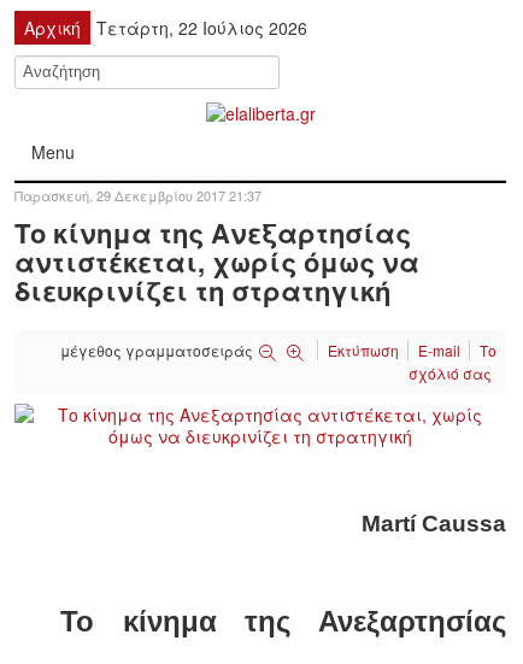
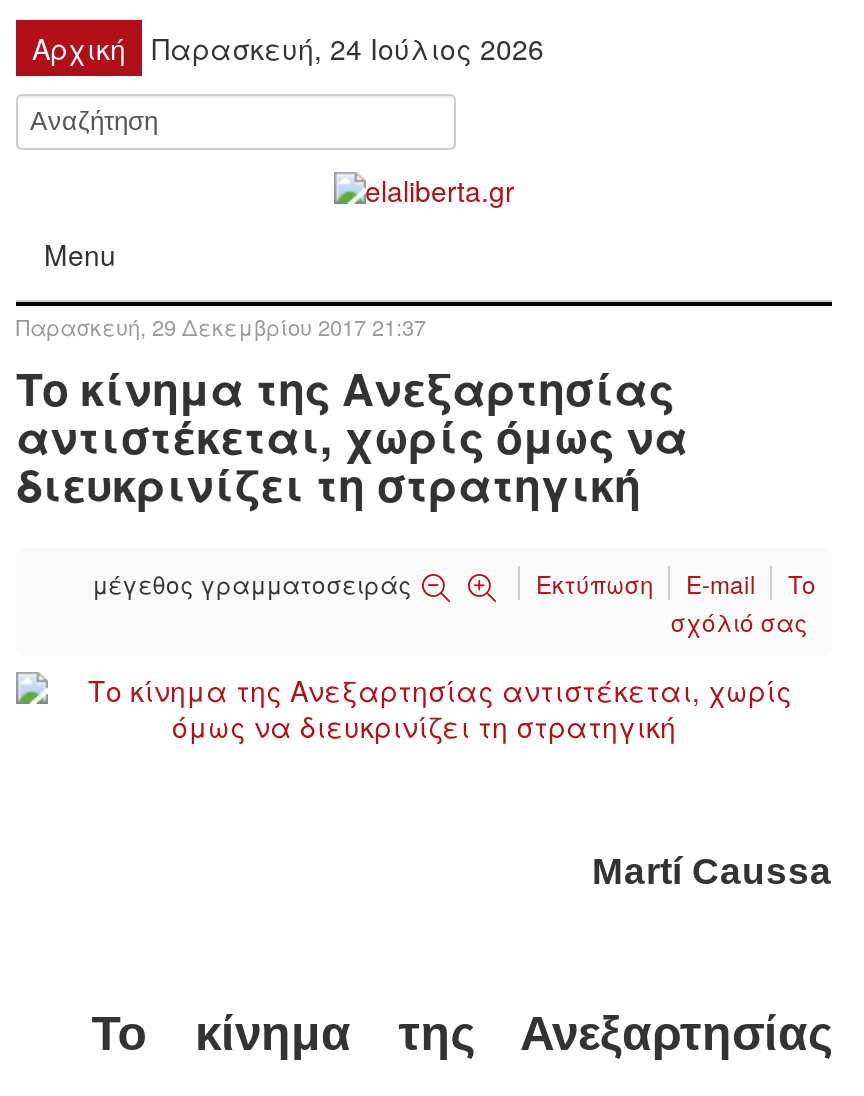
- Τετάρτη, 22 Ιούλιος 2026
+ Παρασκευή, 24 Ιούλιος 2026
